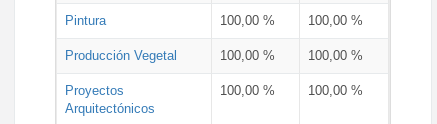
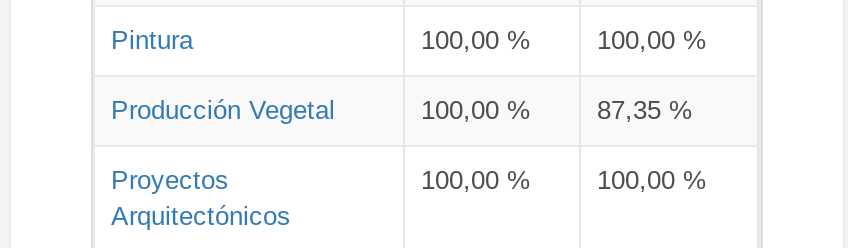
- 100,00 %
+ 87,35 %
